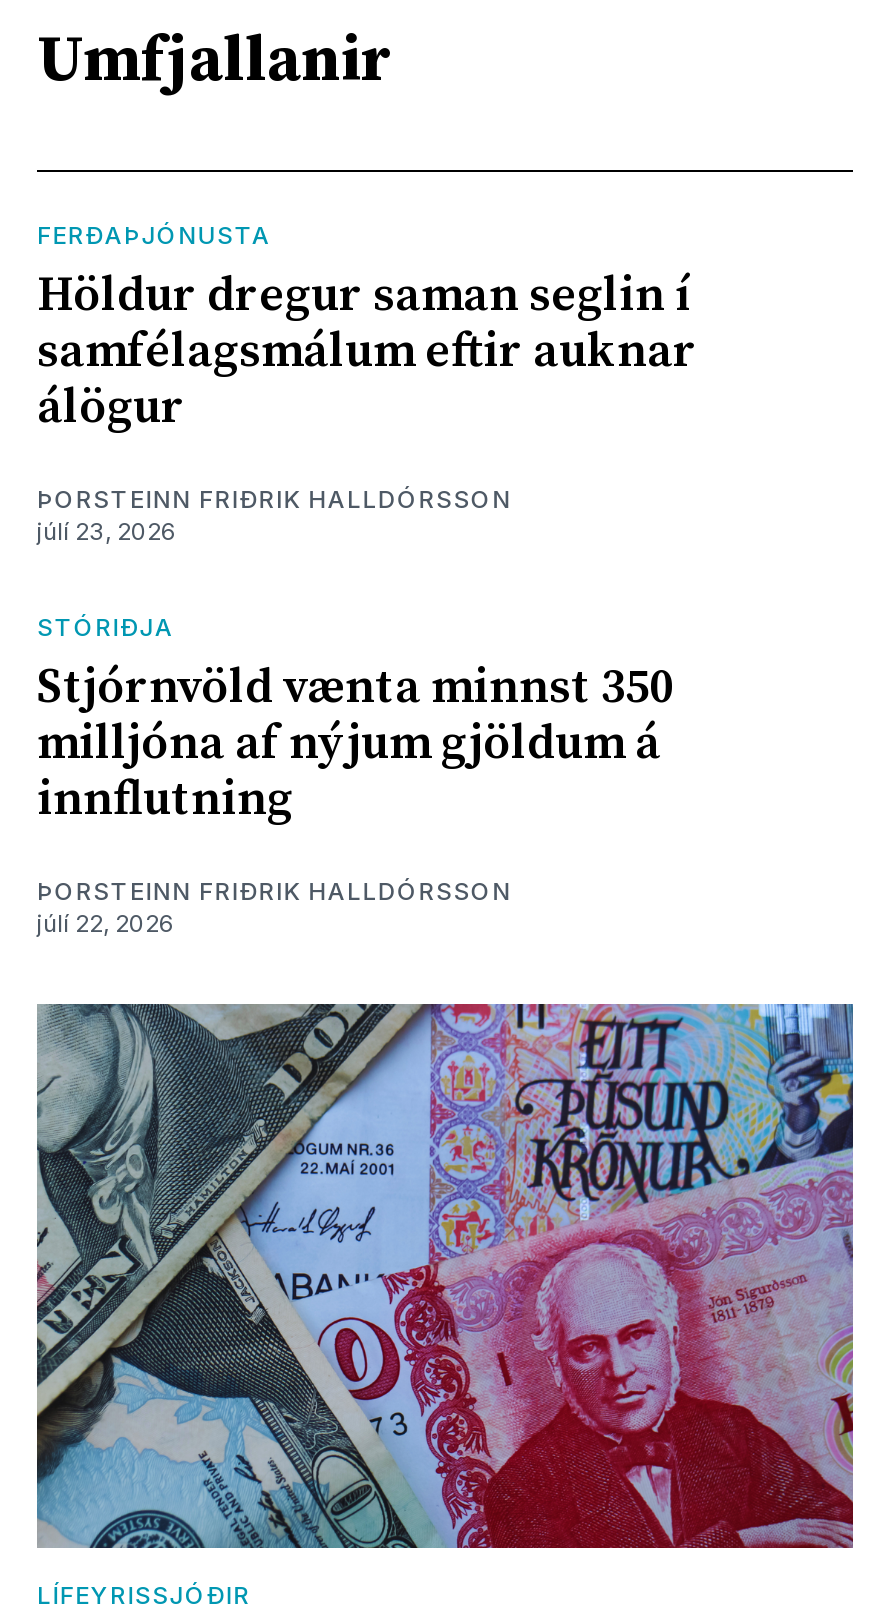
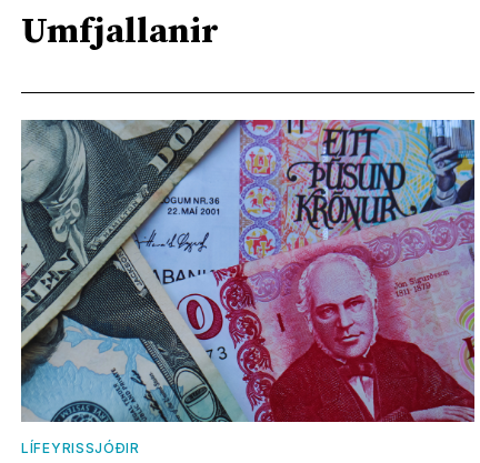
- FERÐAÞJÓNUSTA
- Höldur dregur saman seglin í
- samfélagsmálum eftir auknar
- álögur
- ÞORSTEINN FRIÐRIK HALLDÓRSSON
- júlí 23, 2026
- STÓRIÐJA
- Stjórnvöld vænta minnst 350
- milljóna af nýjum gjöldum á
- innflutning
- ÞORSTEINN FRIÐRIK HALLDÓRSSON
- júlí 22, 2026
